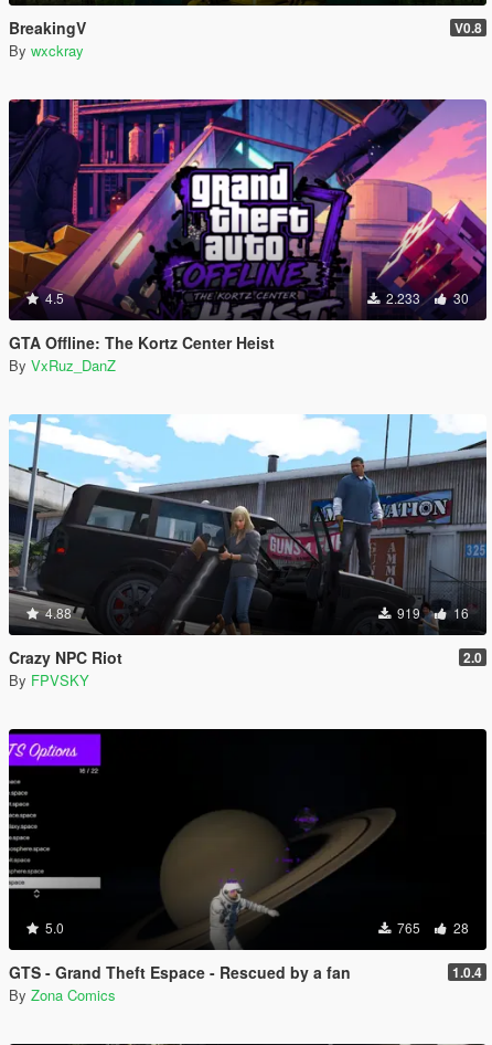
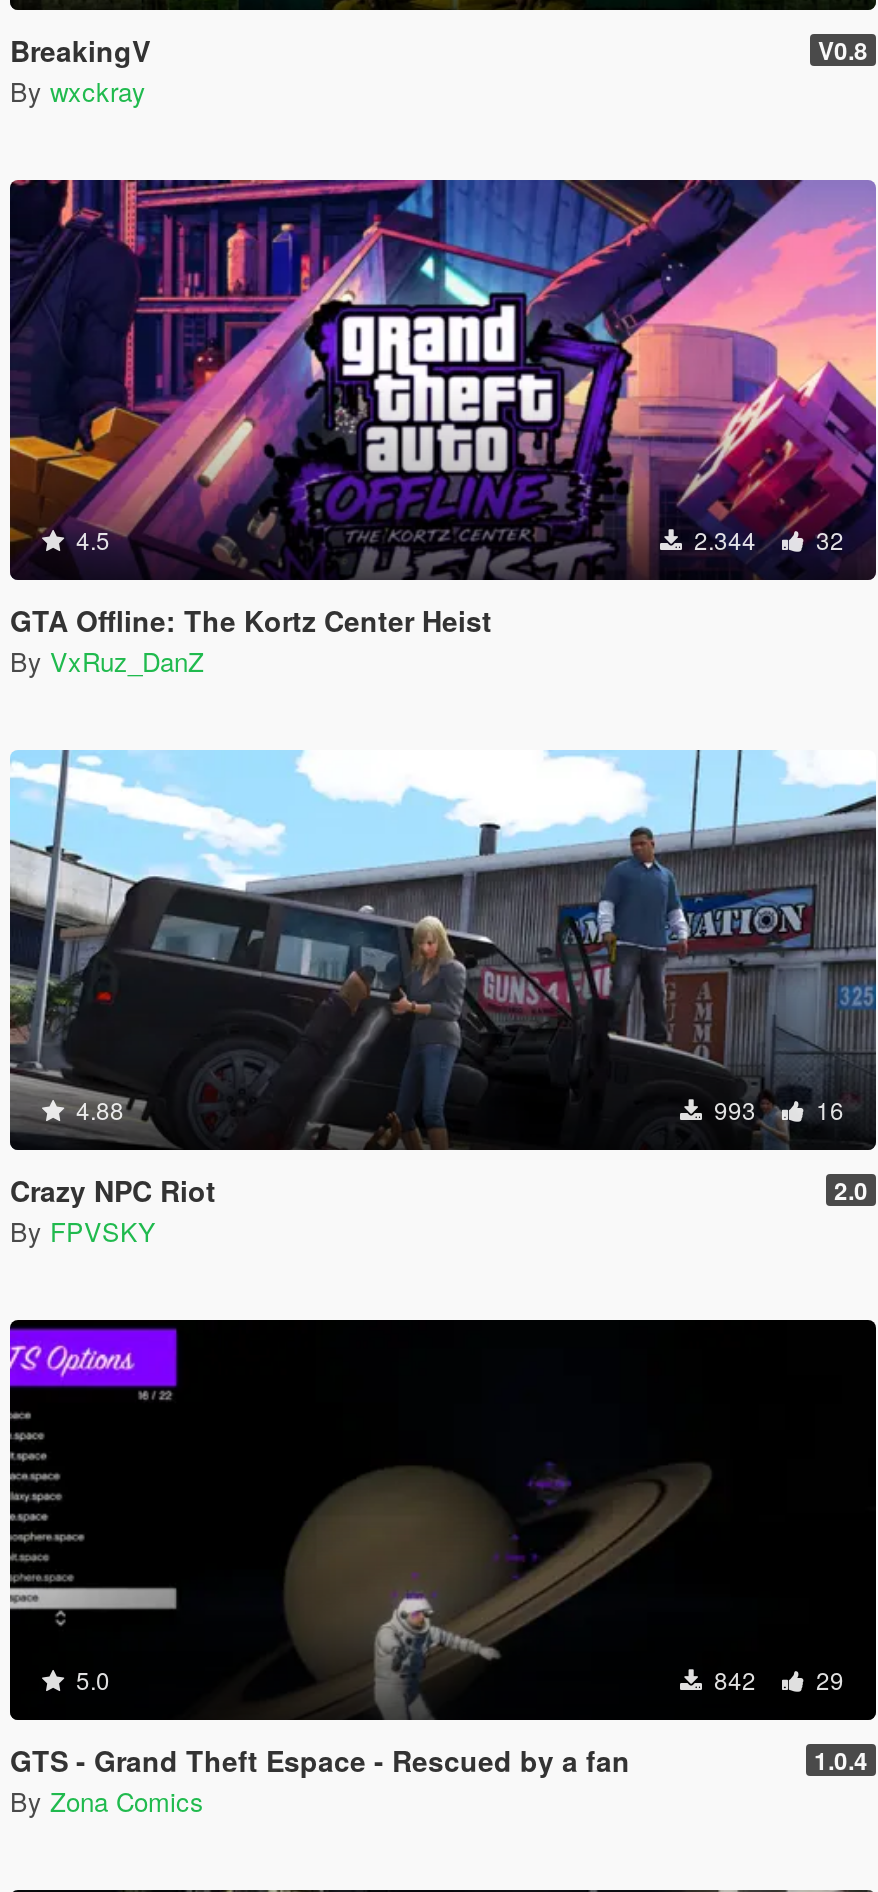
- 2.233
+ 2.344

- 30
+ 32

- 919 16
+ 993 16

- 765
+ 842

- 28
+ 29
